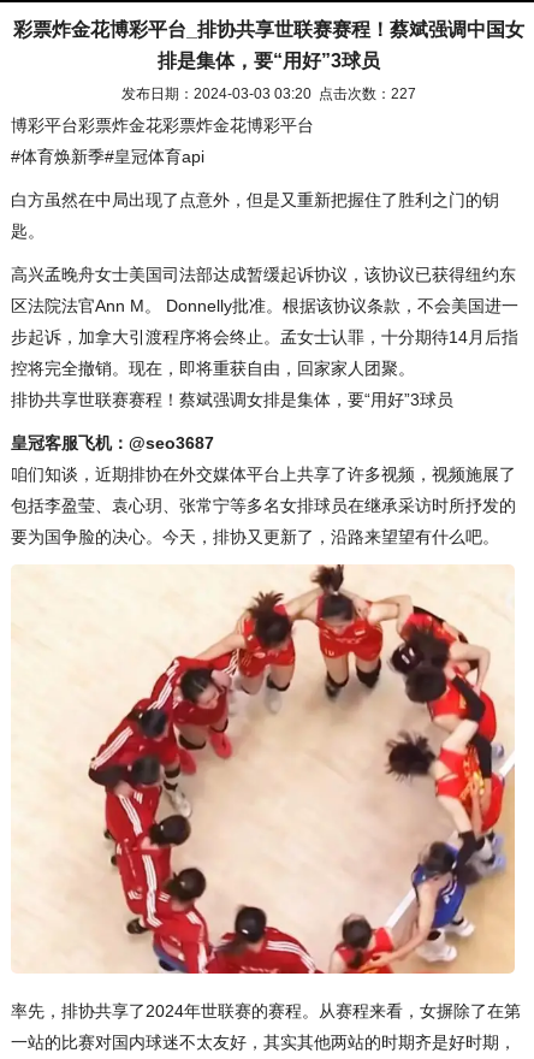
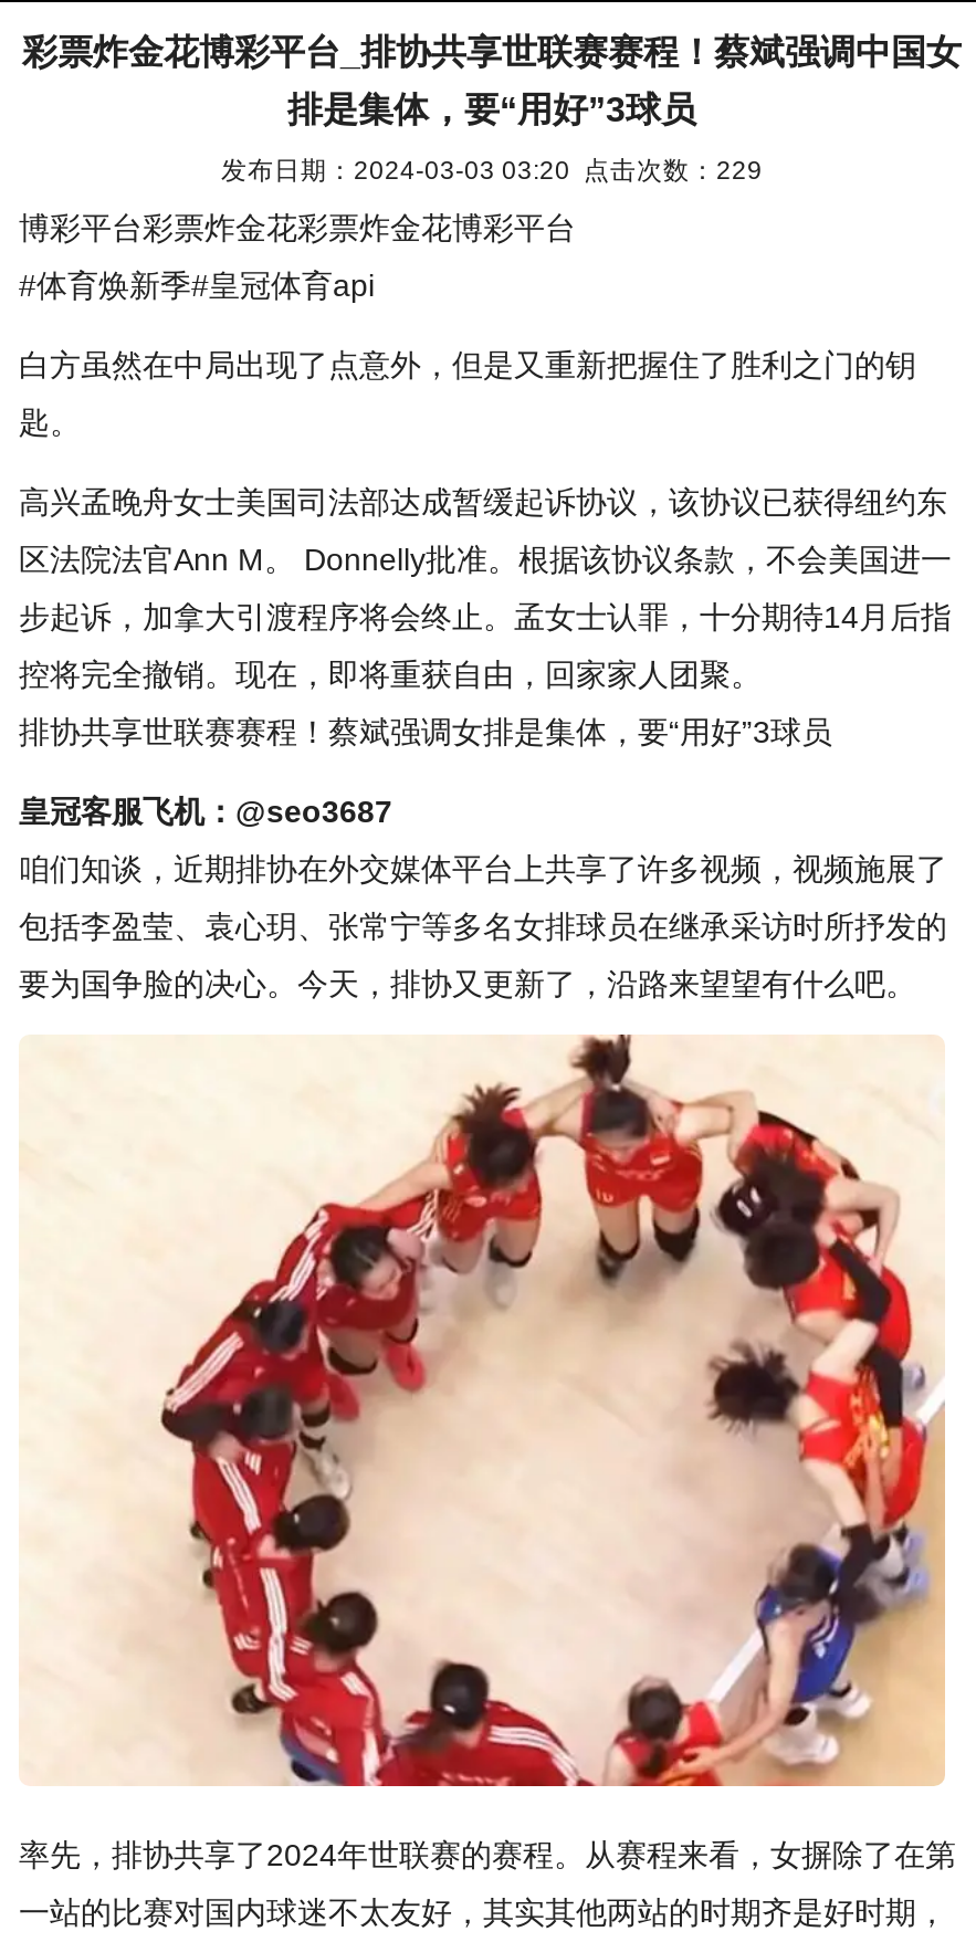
- 发布日期：2024-03-03 03:20 点击次数：227
+ 发布日期：2024-03-03 03:20 点击次数：229
